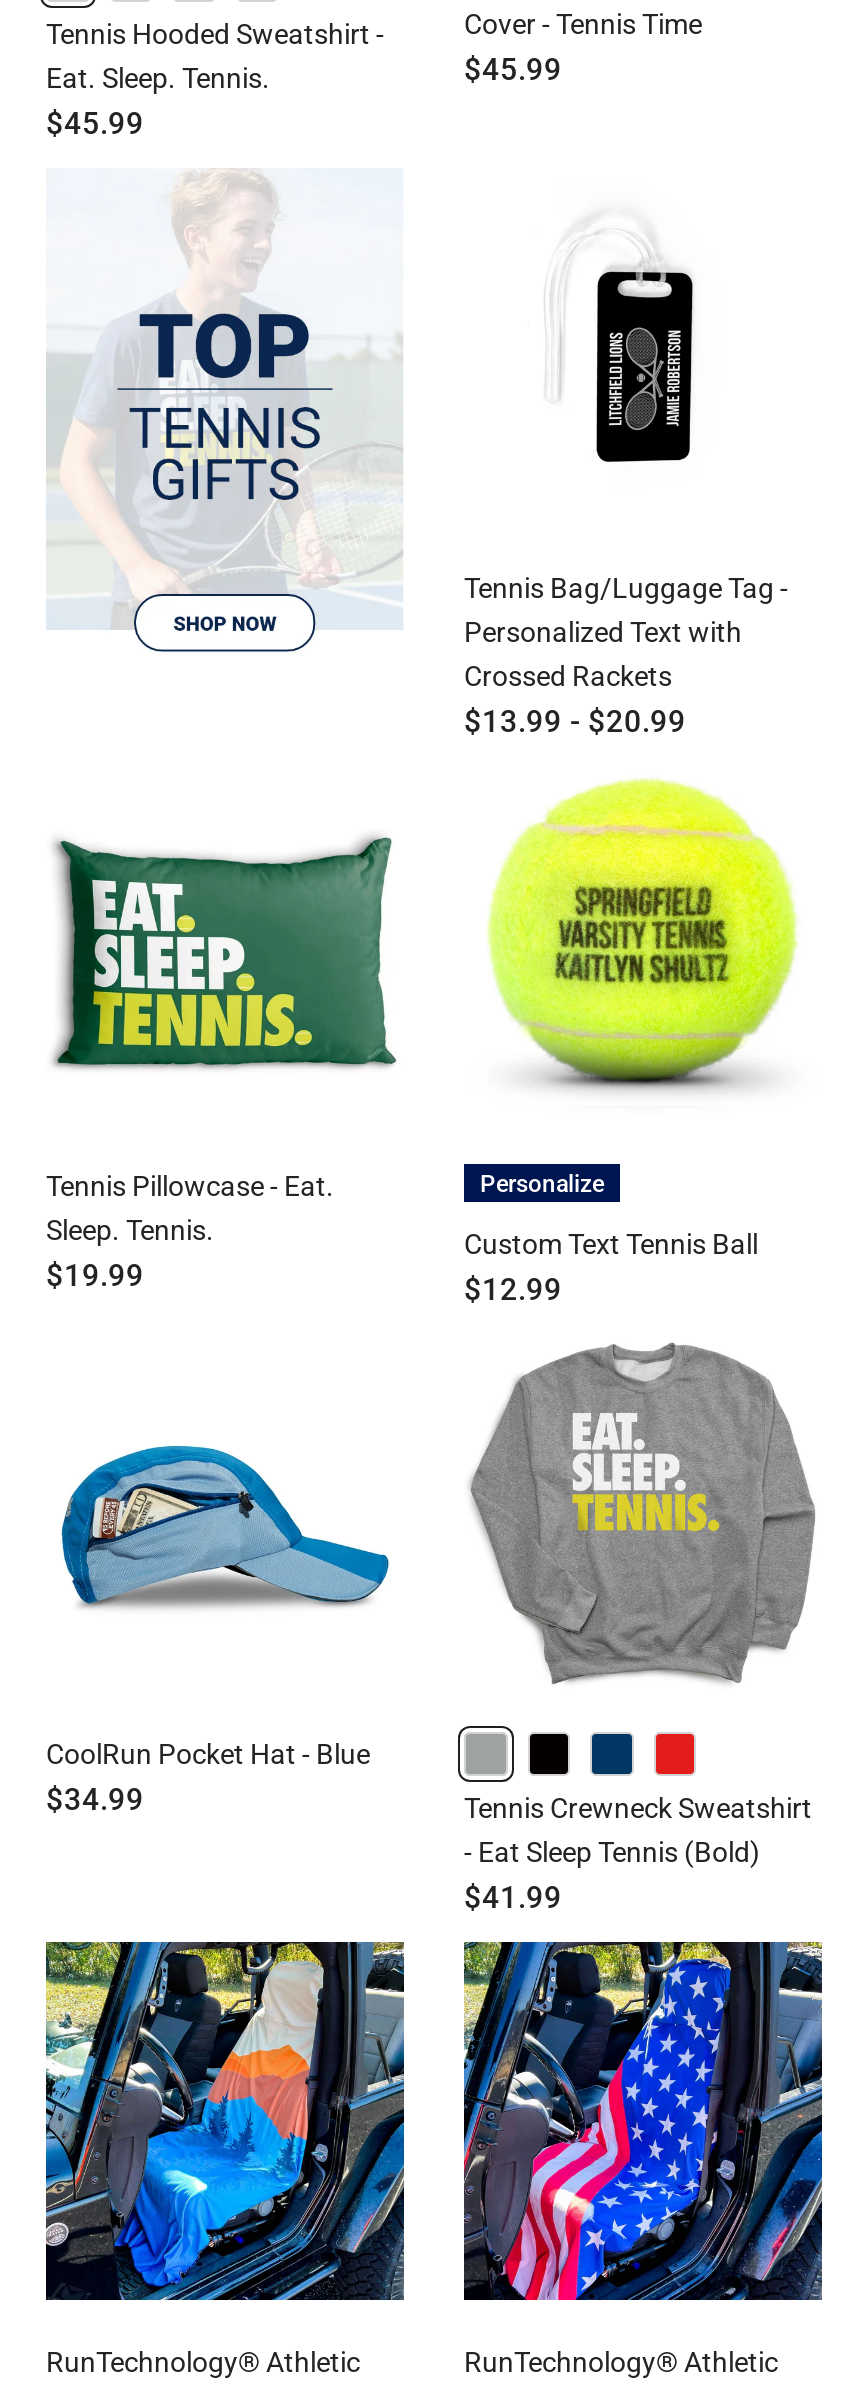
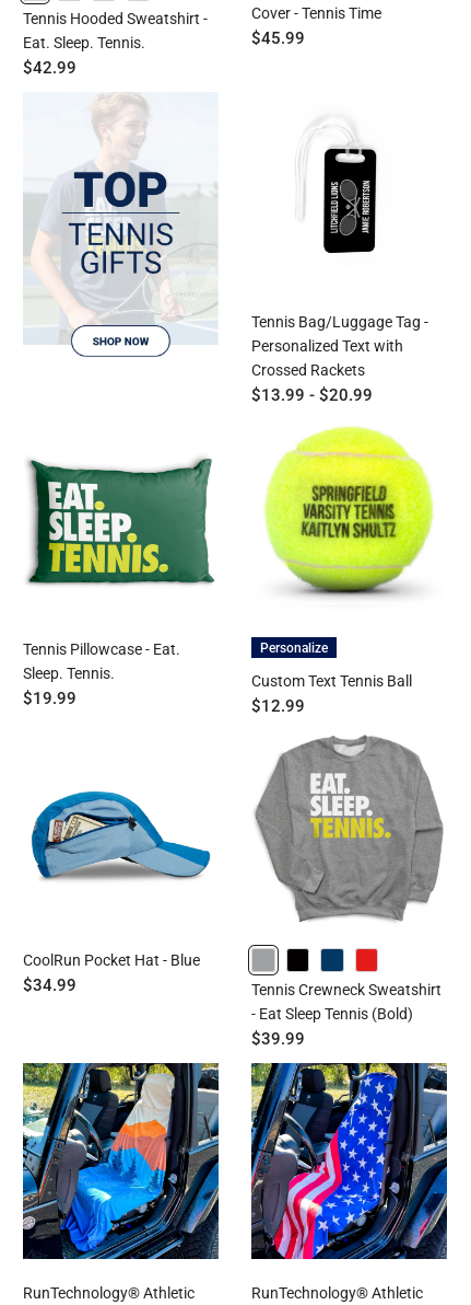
- $45.99
+ $42.99

- $41.99
+ $39.99
